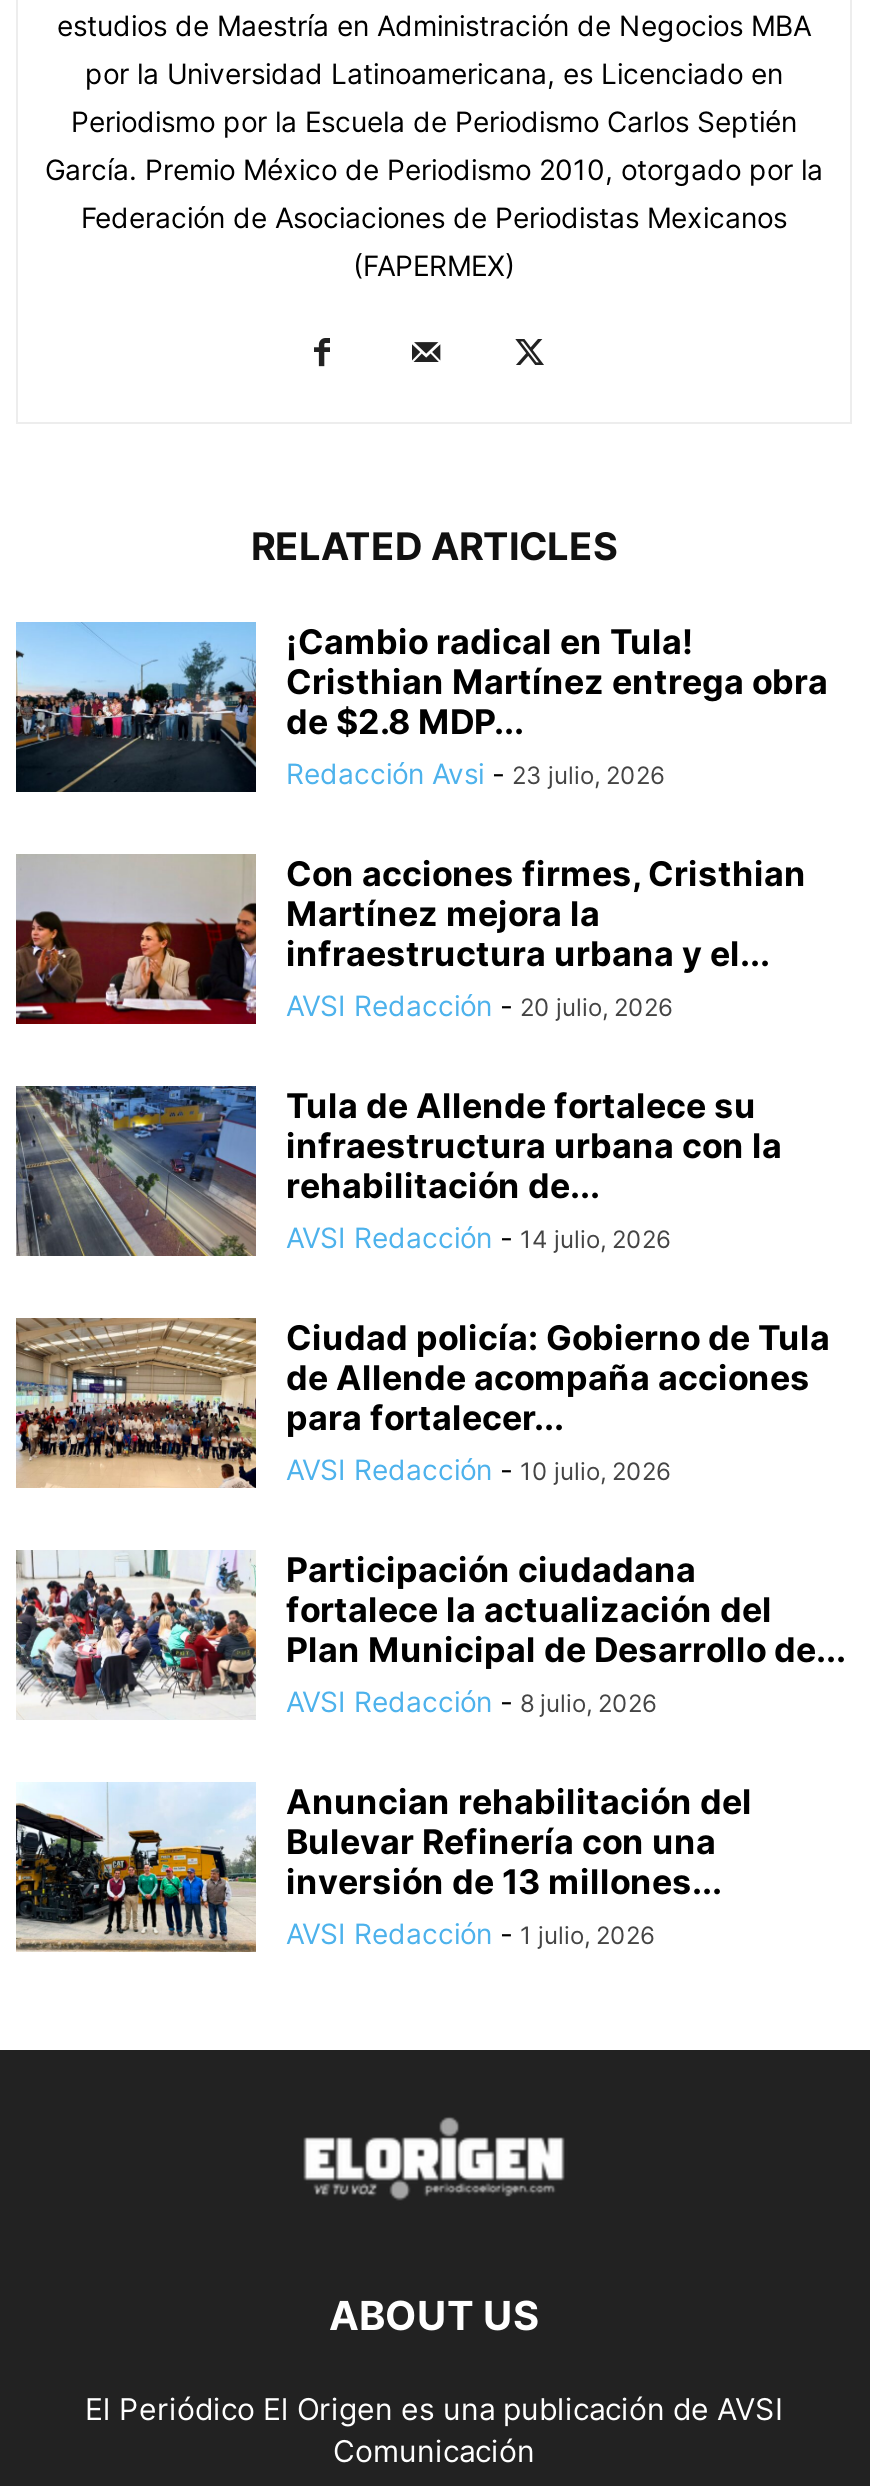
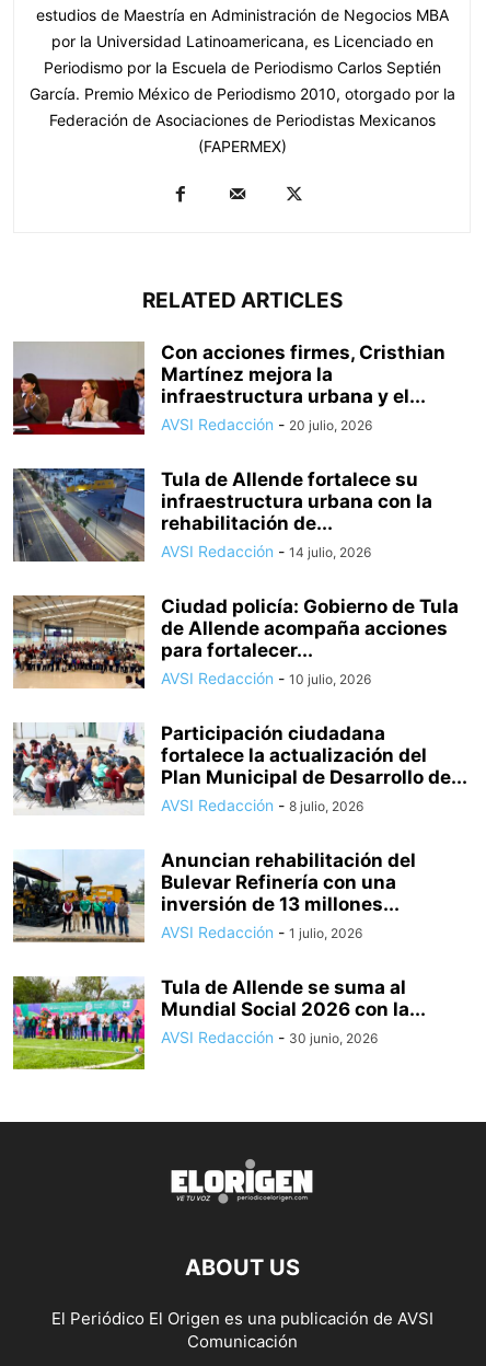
- [image]
- ¡Cambio radical en Tula!
- Cristhian Martínez entrega obra
- de $2.8 MDP...
- Redacción Avsi - 23 julio, 2026

moved up: [image] | Con acciones firmes, Cristhian | Martínez mejora la | ... | inversión de 13 millones... | AVSI Redacción - 1 julio, 2026

+ [image]
+ Tula de Allende se suma al
+ Mundial Social 2026 con la...
+ AVSI Redacción - 30 junio, 2026
